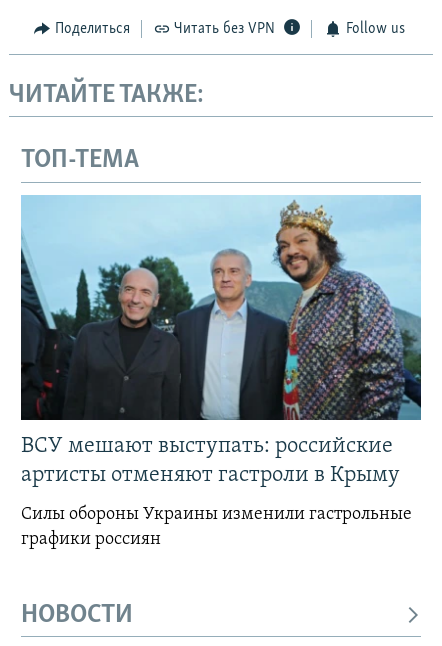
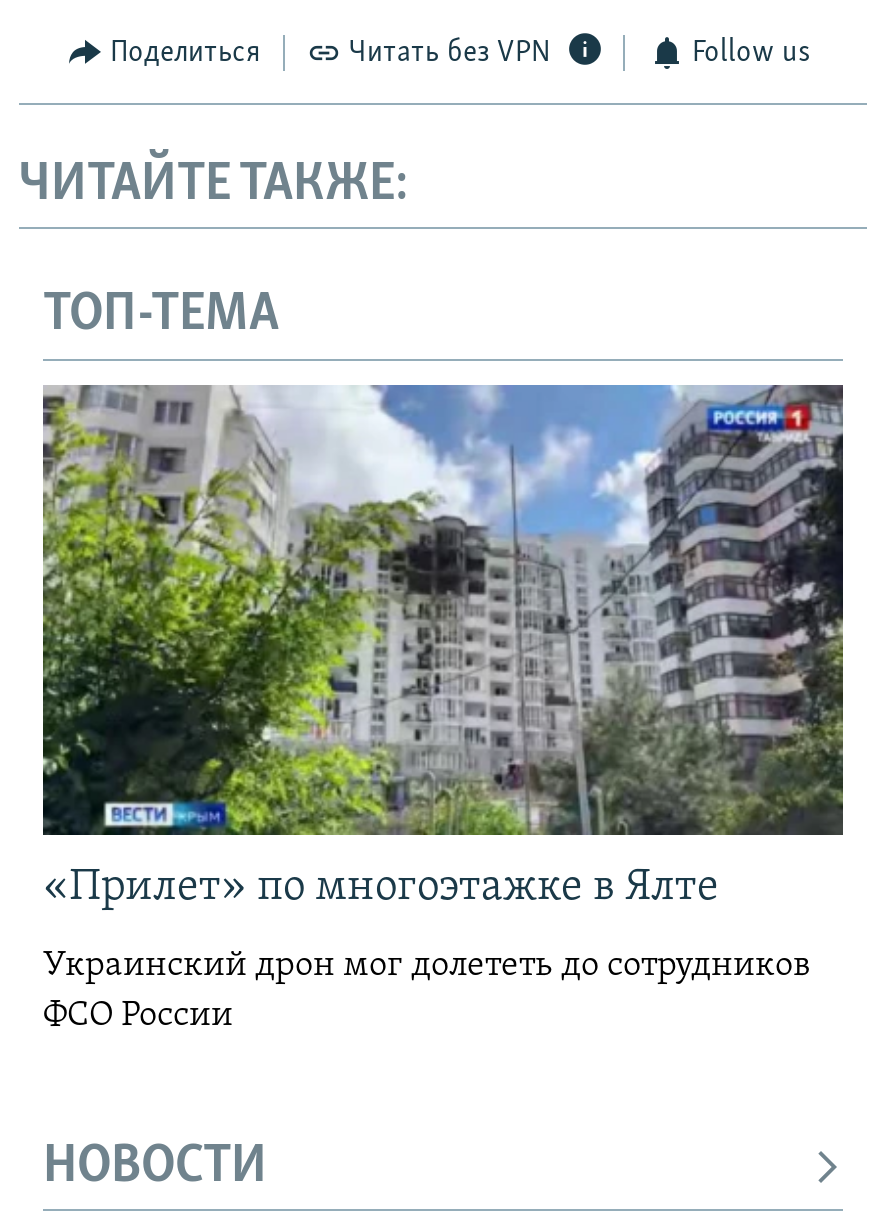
- [image]
- ВСУ мешают выступать: российские
- артисты отменяют гастроли в Крыму
+ [image]
+ «Прилет» по многоэтажке в Ялте

- Силы обороны Украины изменили гастрольные
- графики россиян
+ Украинский дрон мог долететь до сотрудников
+ ФСО России
